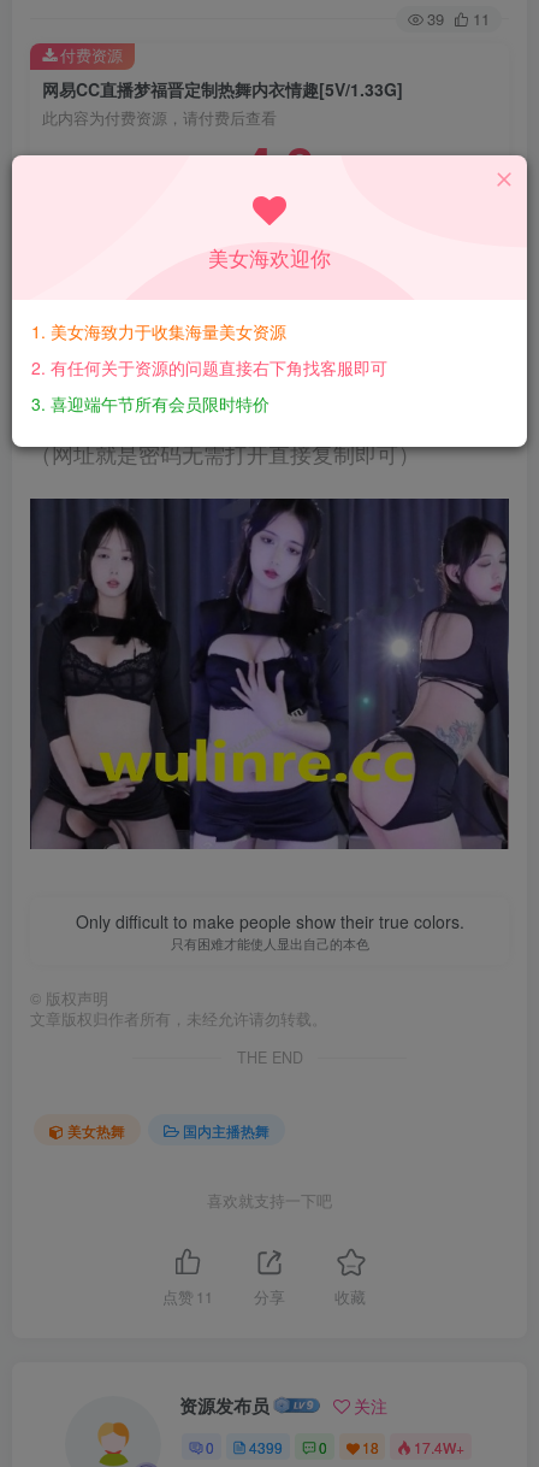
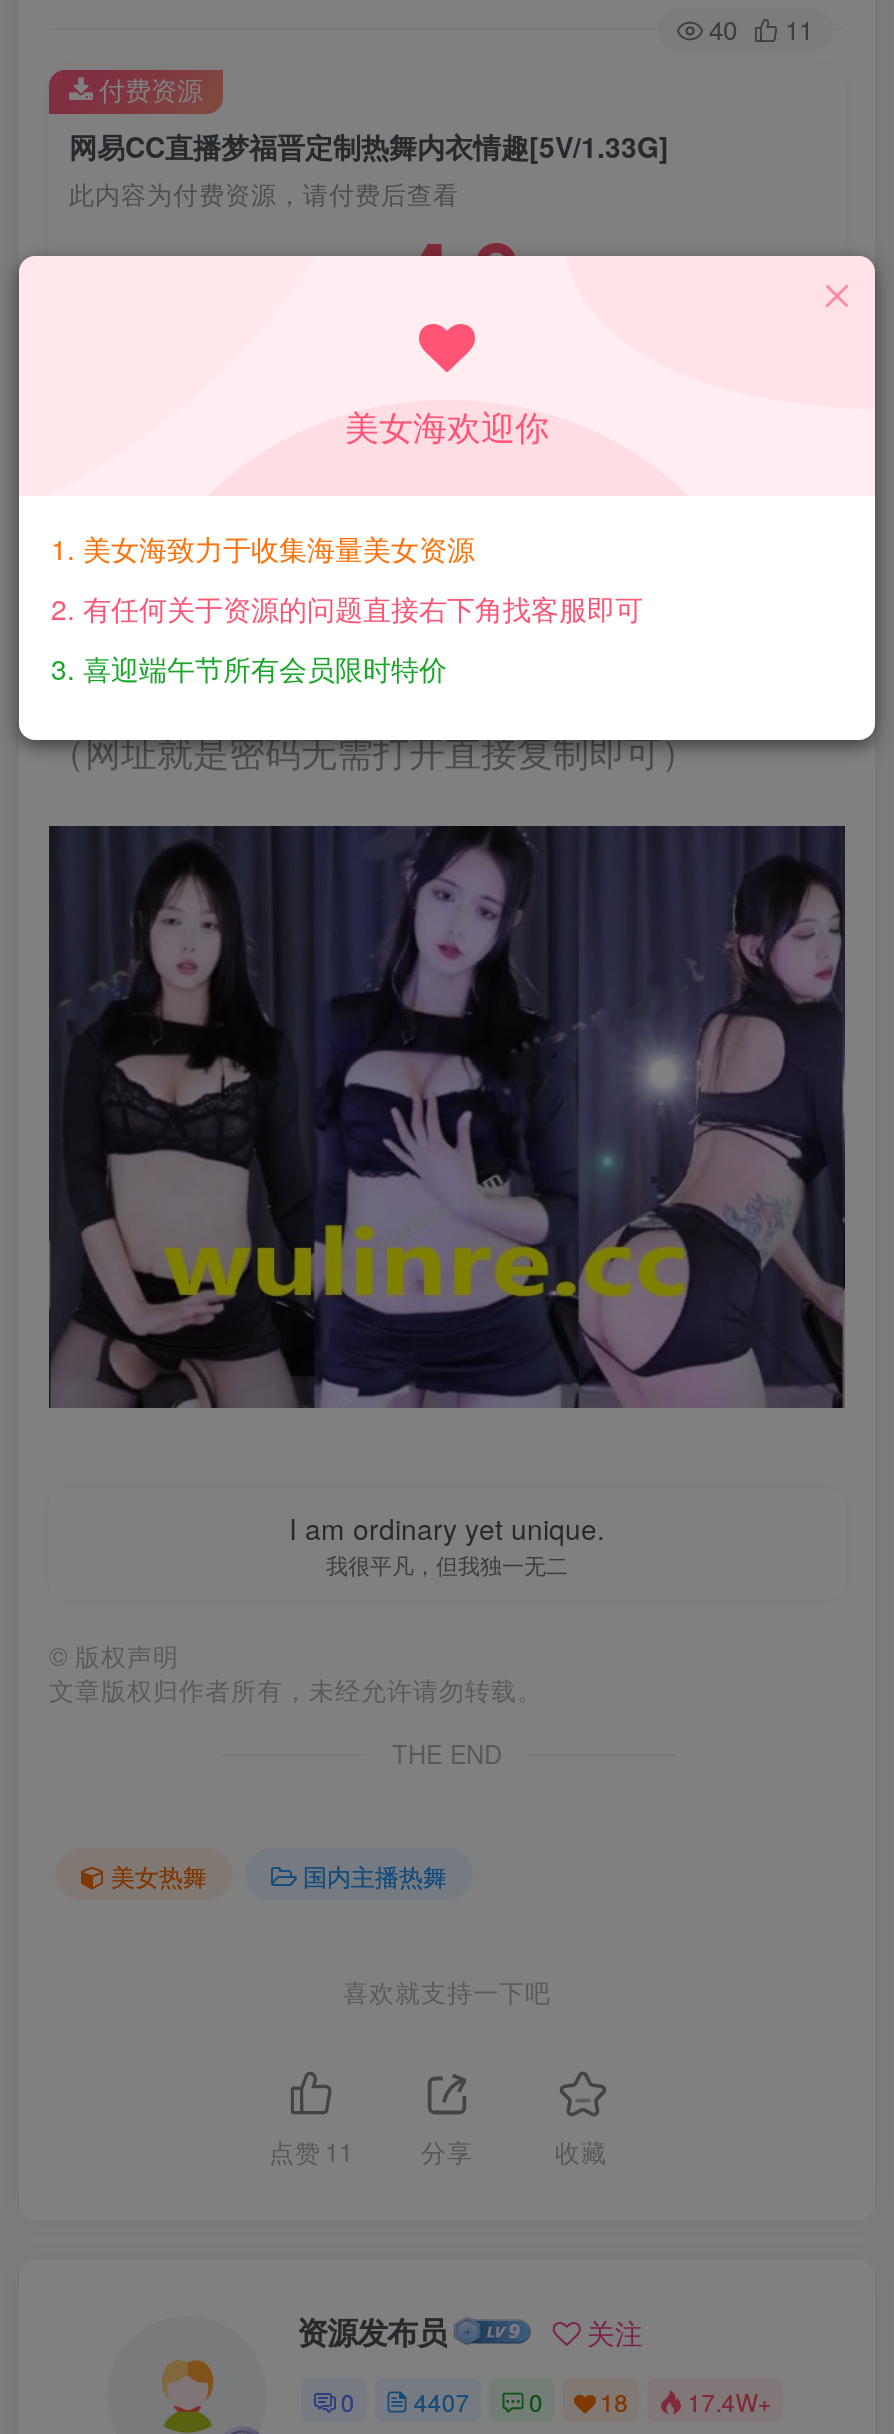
- 39 11
+ 40 11

- Only difficult to make people show their true colors.
- 只有困难才能使人显出自己的本色
+ I am ordinary yet unique.
+ 我很平凡，但我独一无二

- 0 4399 0 18 17.4W+
+ 0 4407 0 18 17.4W+
